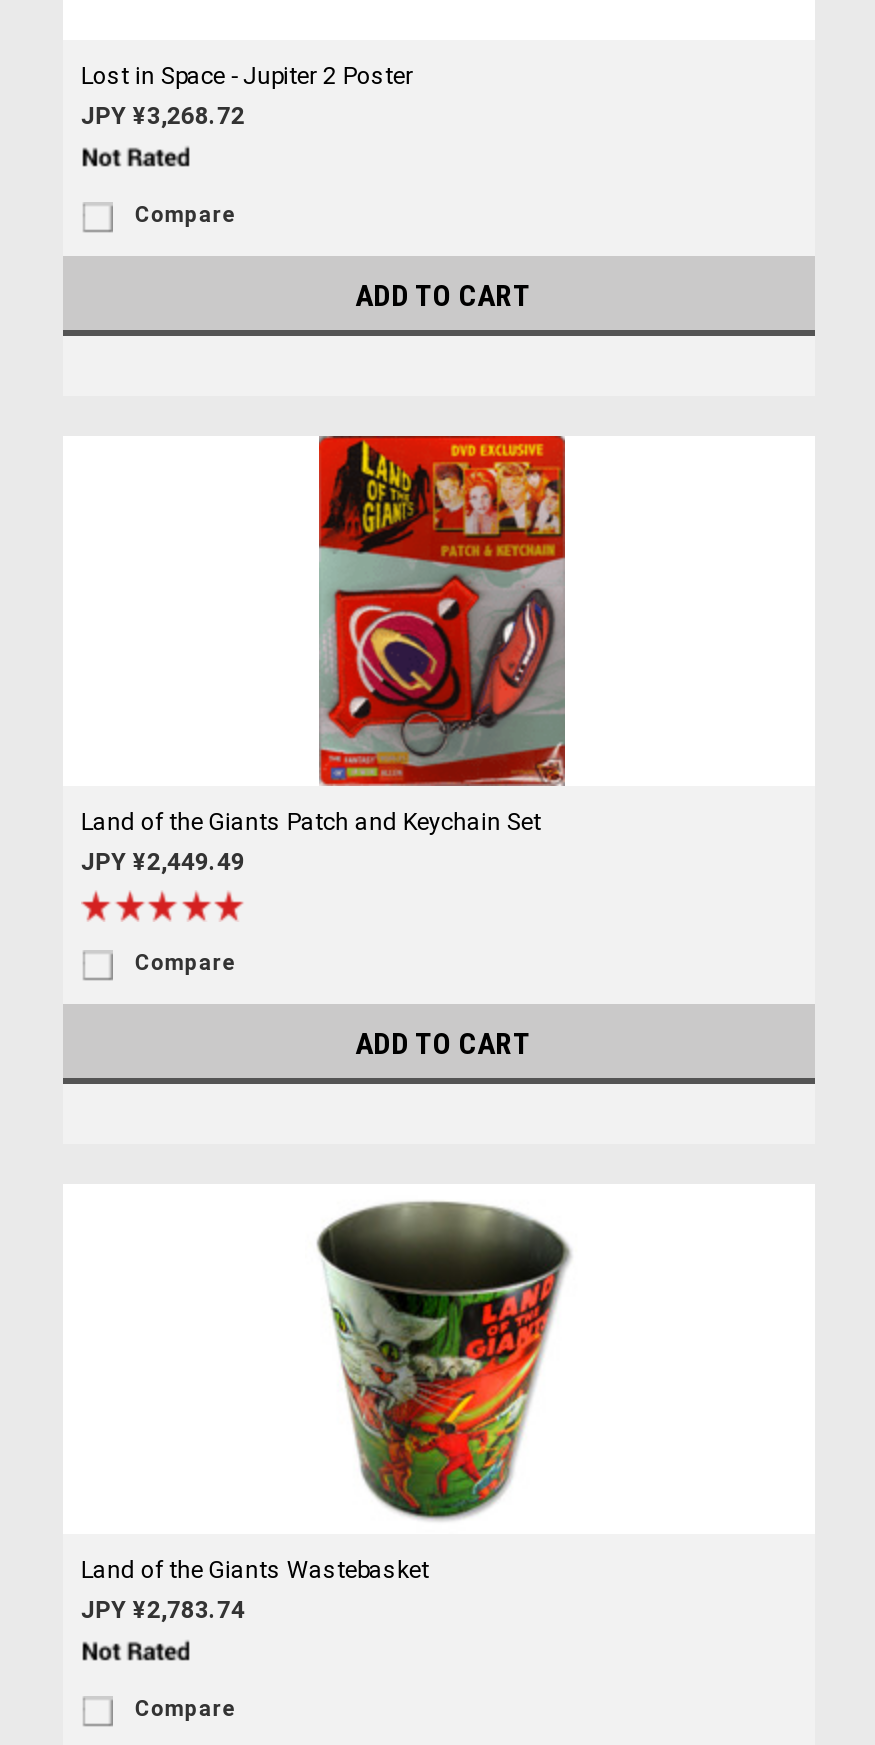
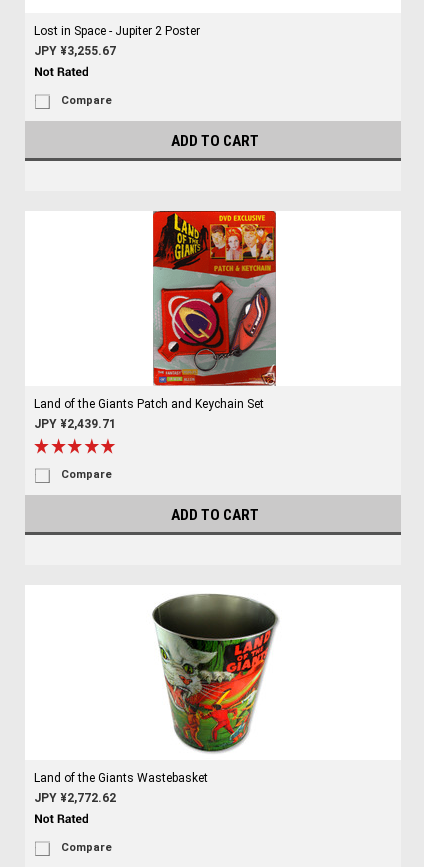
- JPY ¥3,268.72
+ JPY ¥3,255.67

- JPY ¥2,449.49
+ JPY ¥2,439.71

- JPY ¥2,783.74
+ JPY ¥2,772.62
